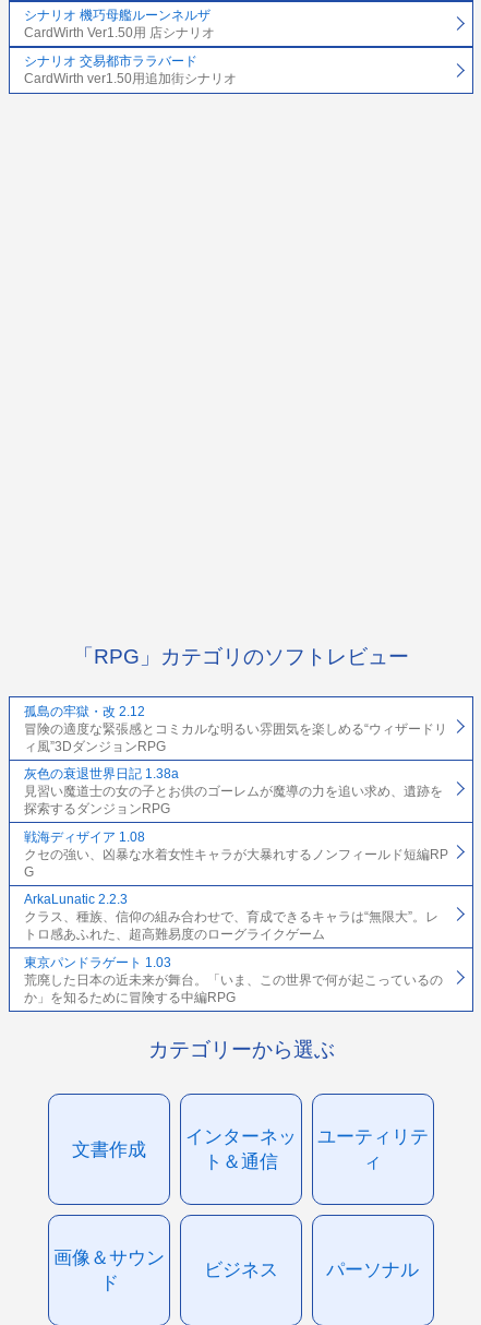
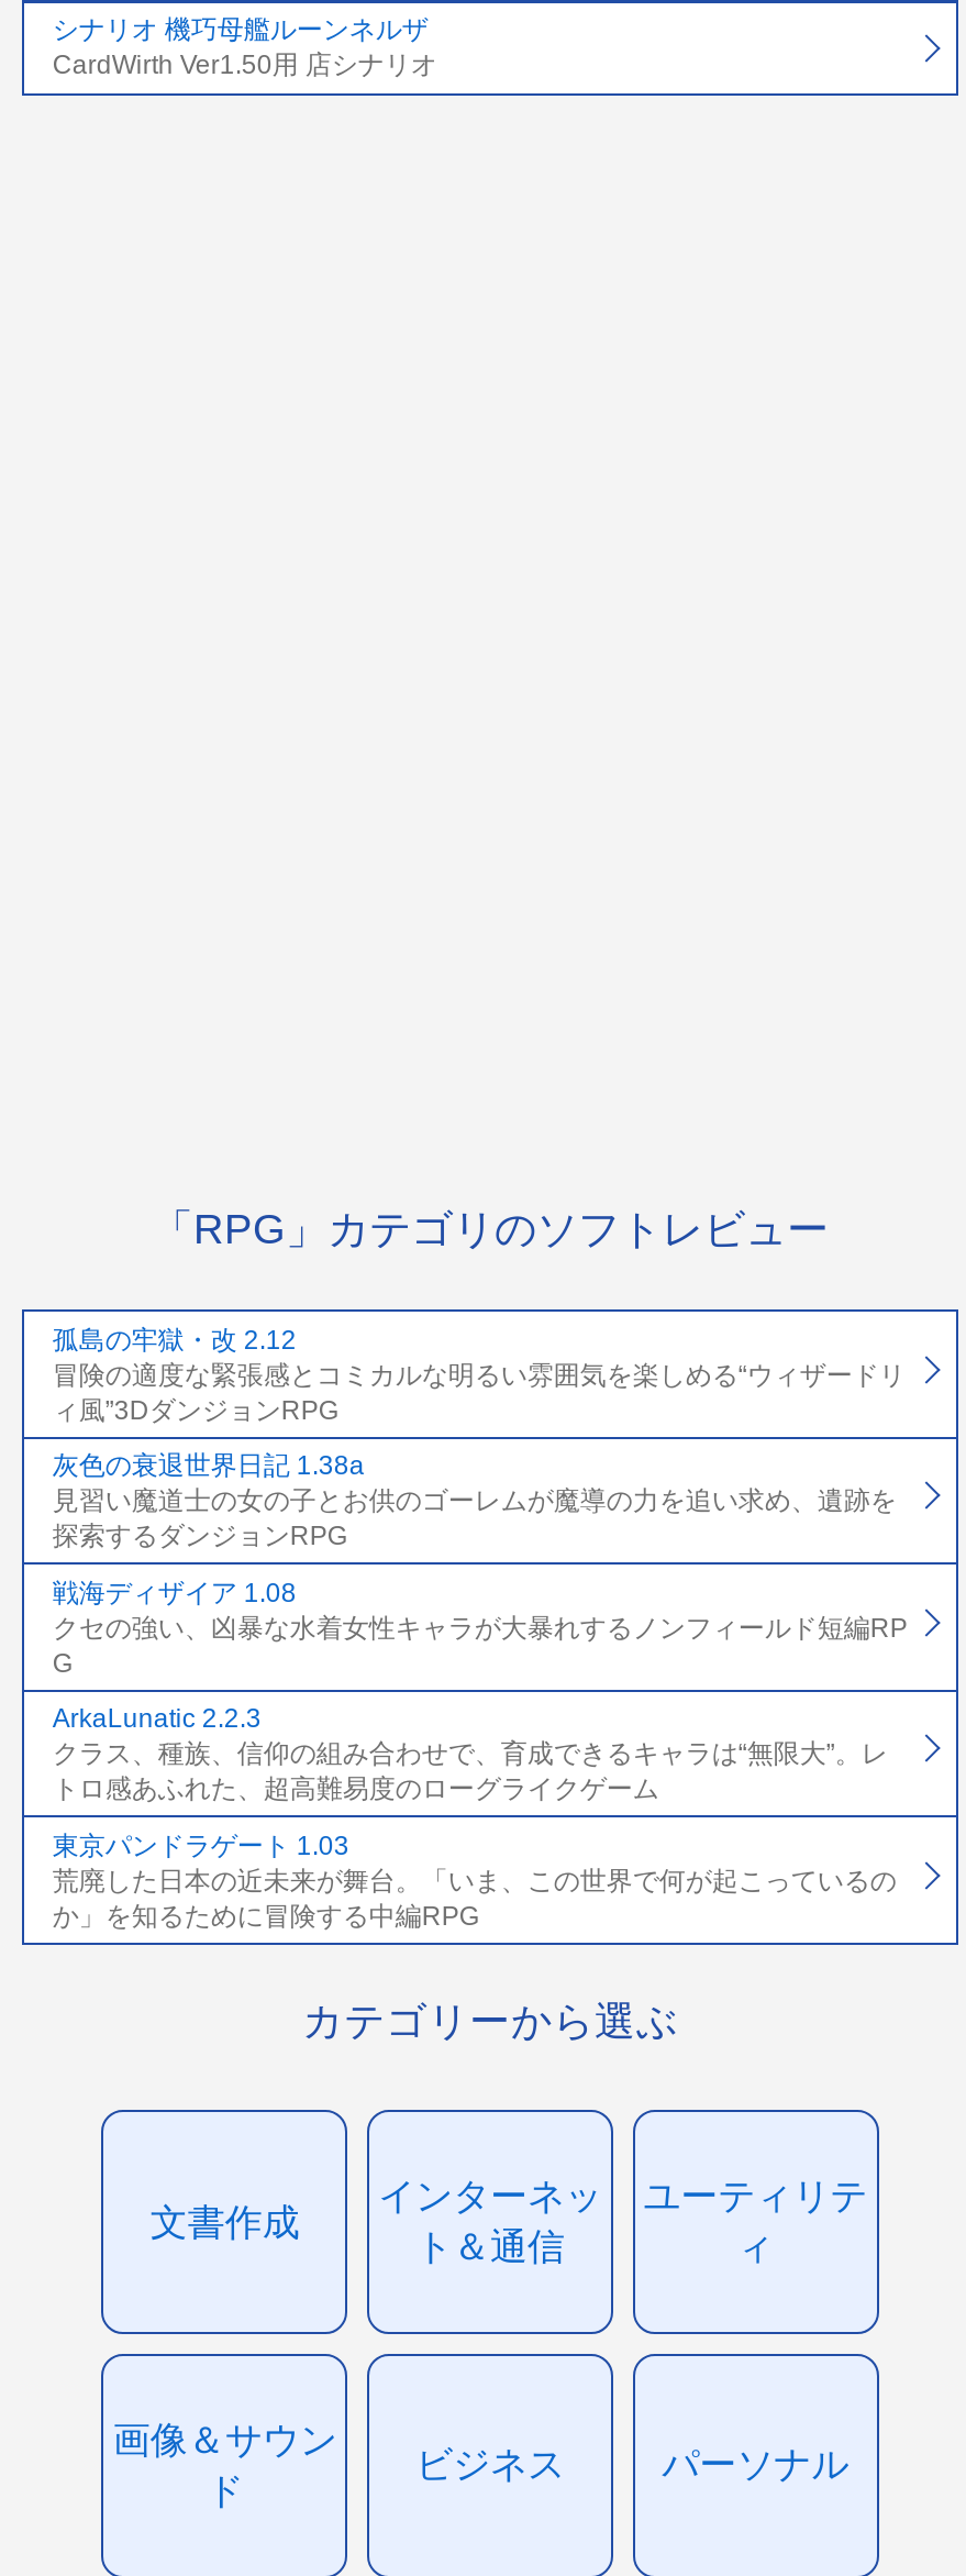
- シナリオ 交易都市ララバード
- CardWirth ver1.50用追加街シナリオ
